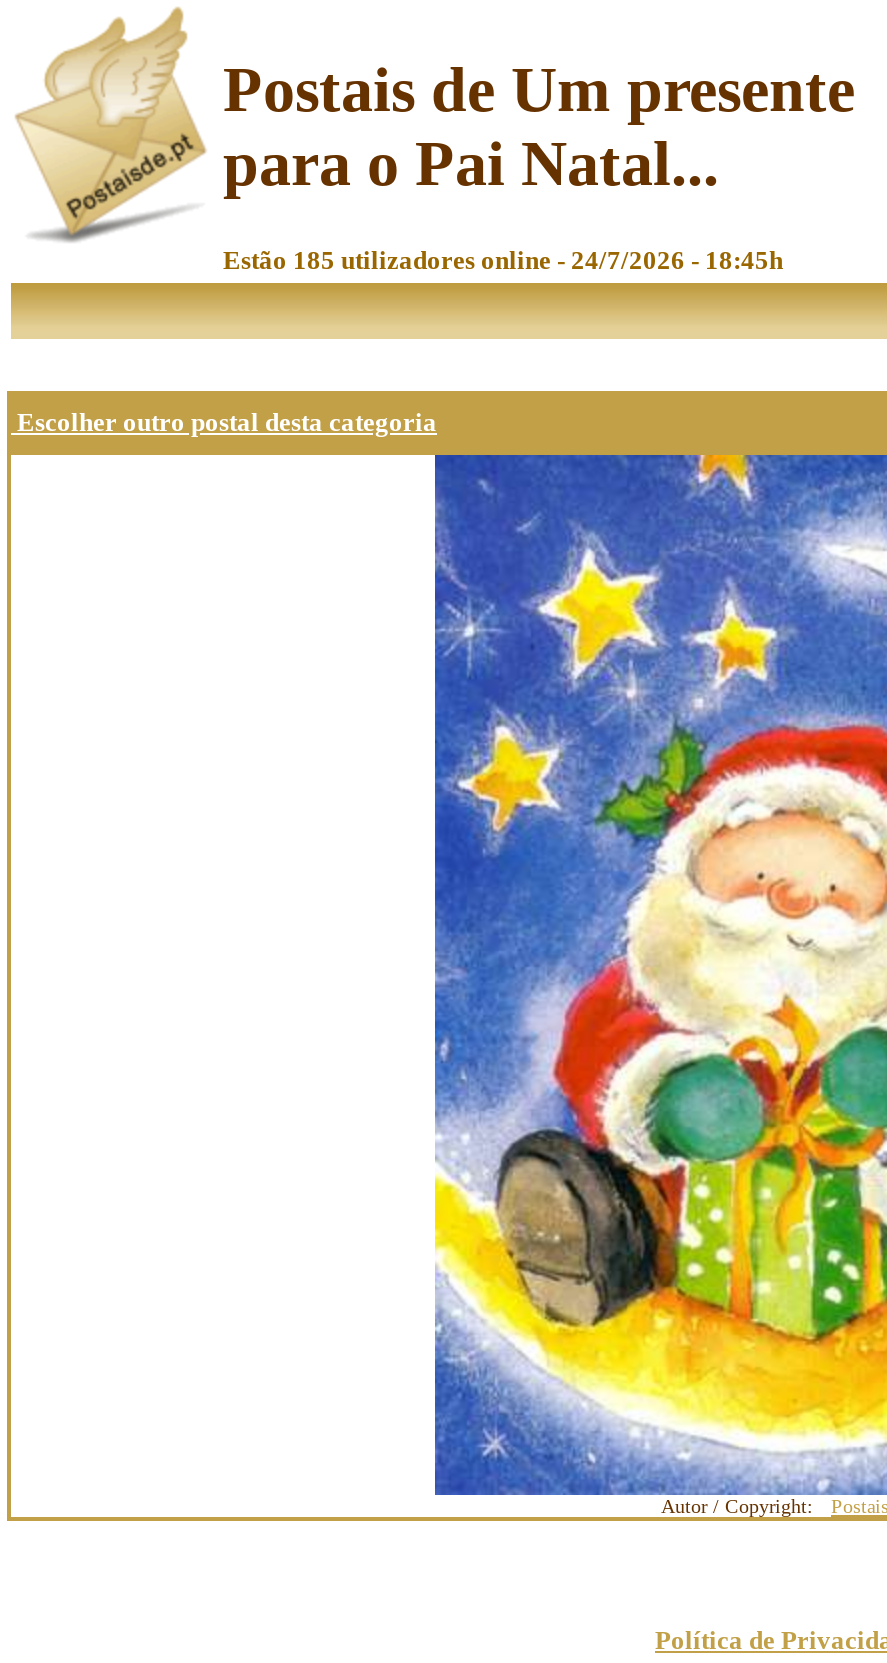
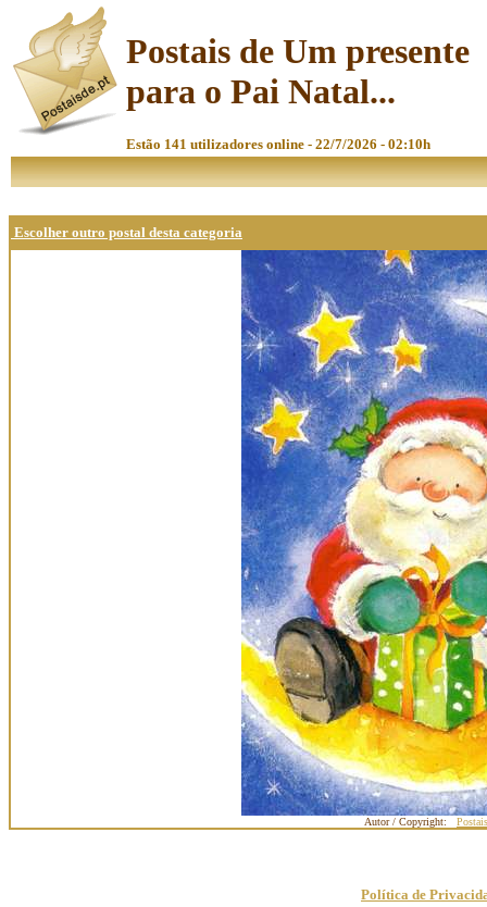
- Estão 185 utilizadores online - 24/7/2026 - 18:45h
+ Estão 141 utilizadores online - 22/7/2026 - 02:10h
